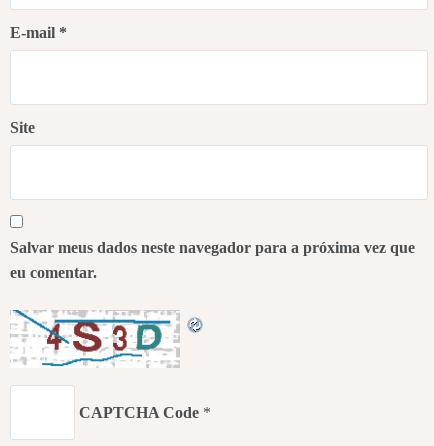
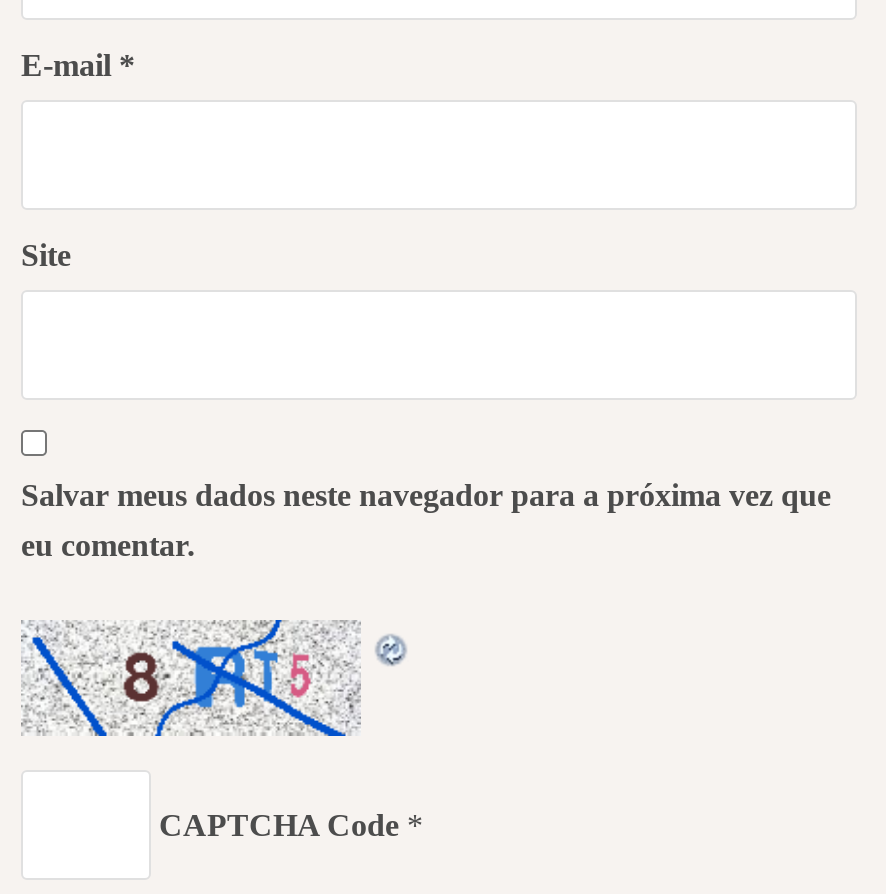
- [image]
+ [image]
